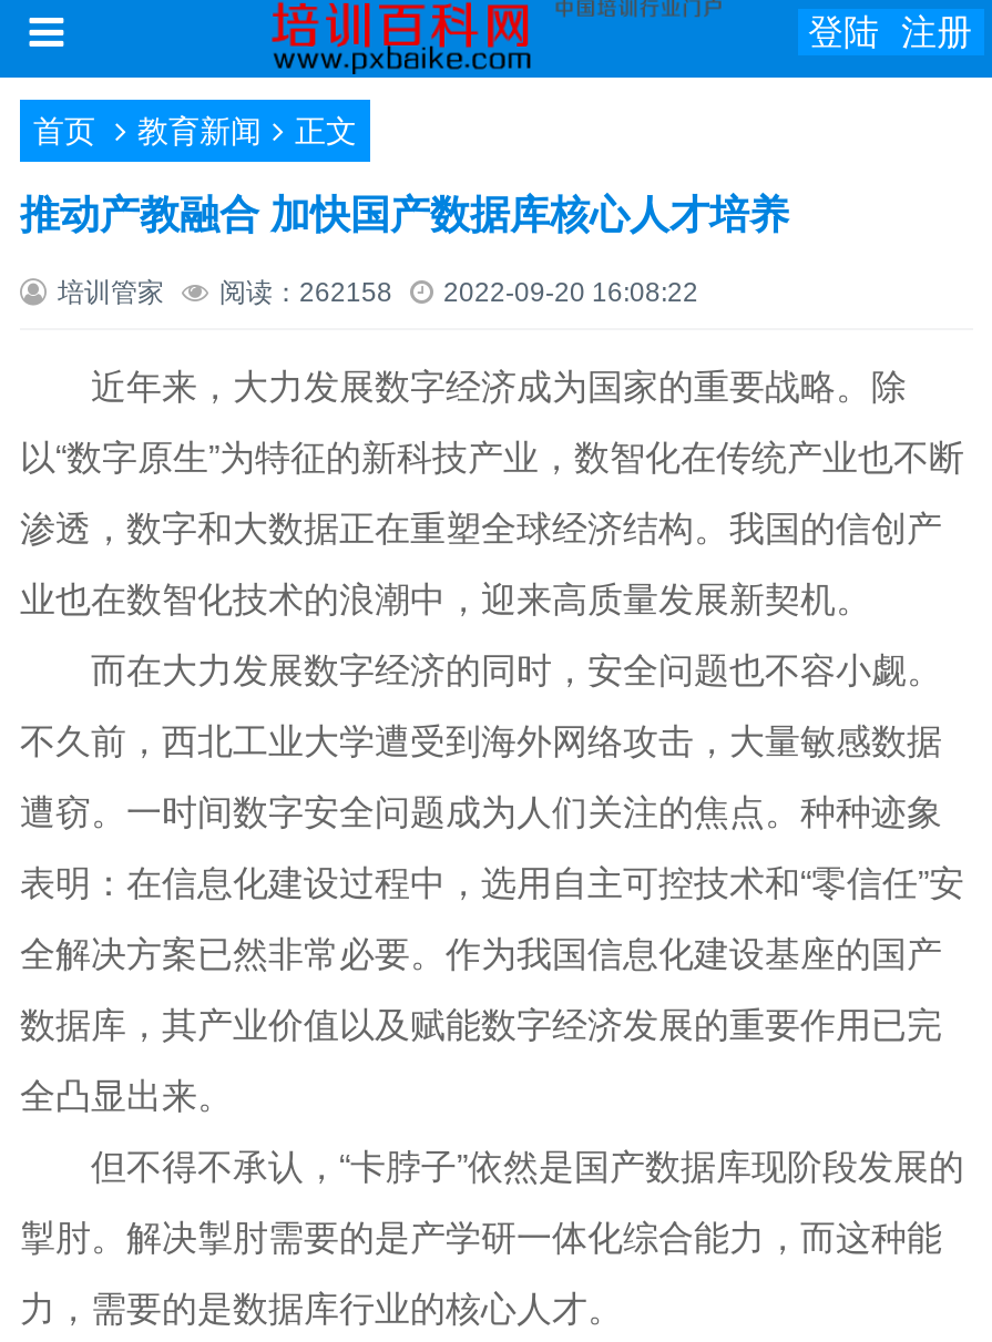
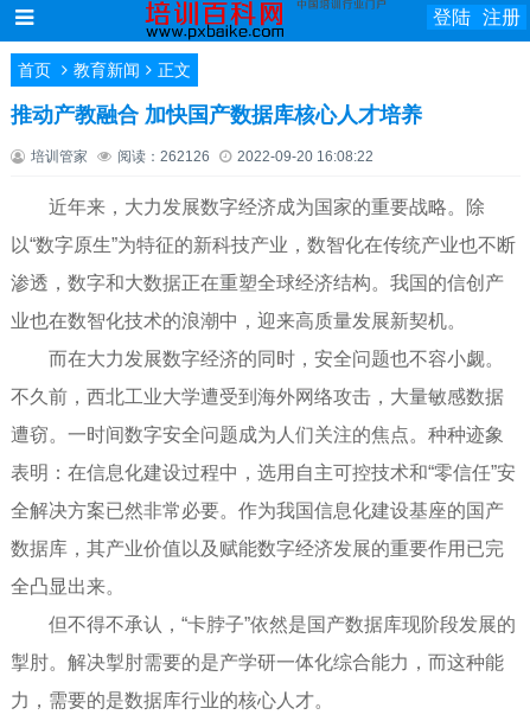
- 培训管家 阅读：262158 2022-09-20 16:08:22
+ 培训管家 阅读：262126 2022-09-20 16:08:22
